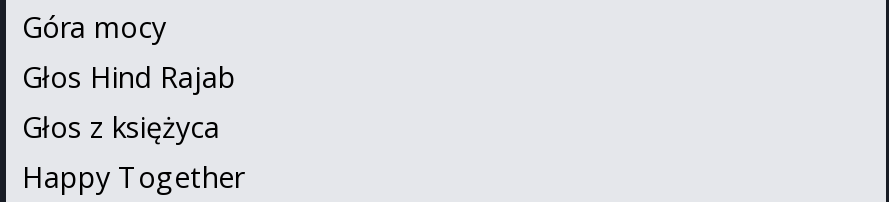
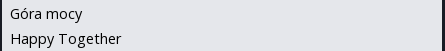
- Głos Hind Rajab
- Głos z księżyca
